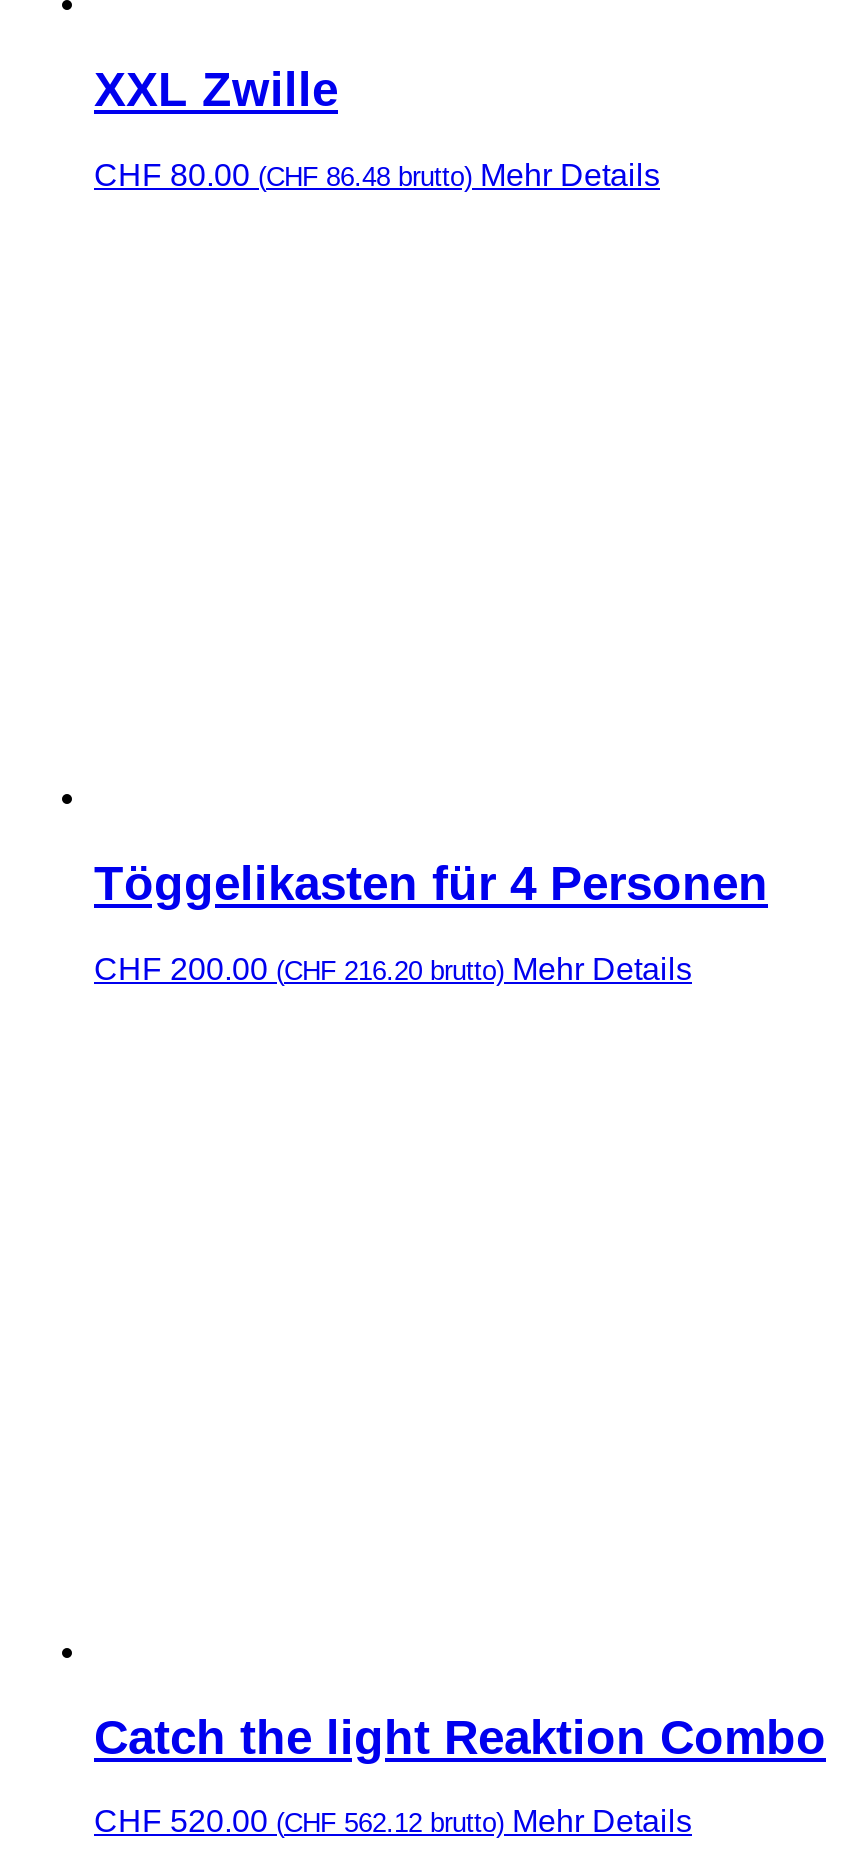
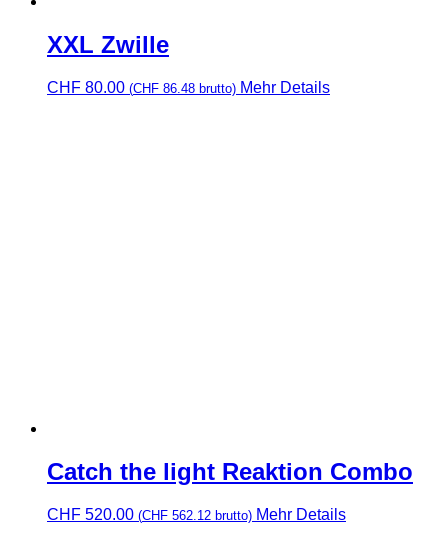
- Töggelikasten für 4 Personen
- CHF 200.00 (CHF 216.20 brutto) Mehr Details
